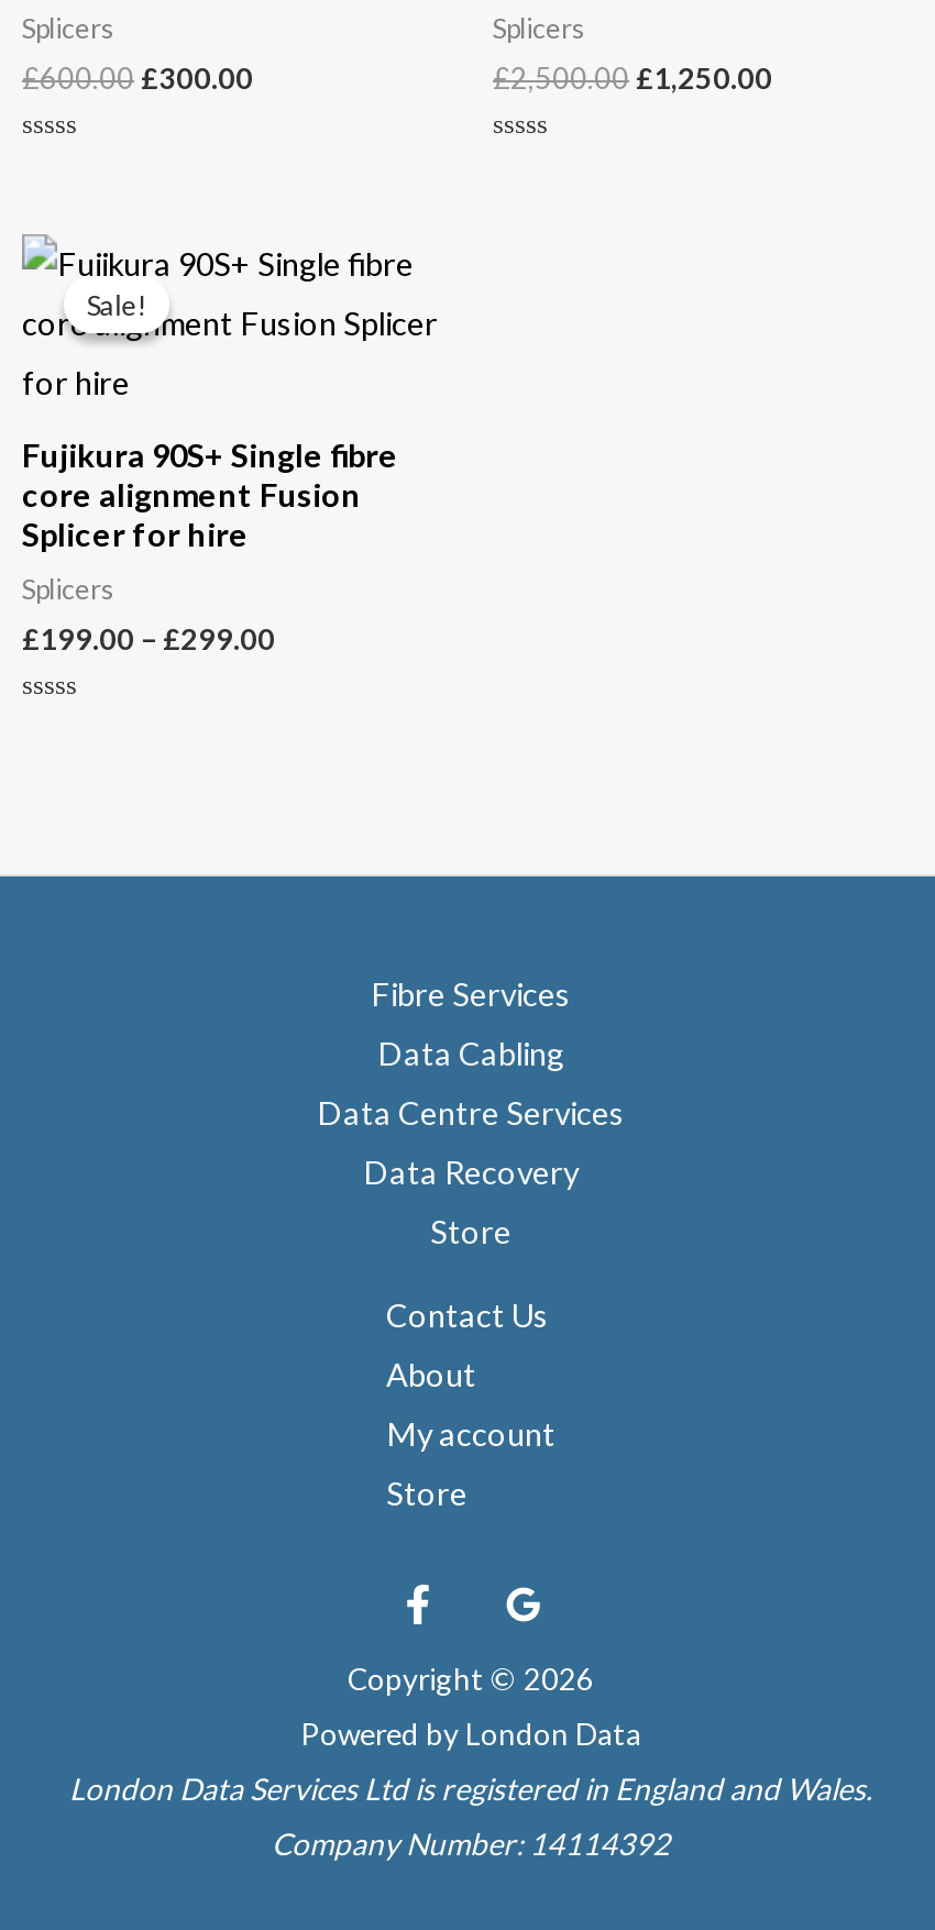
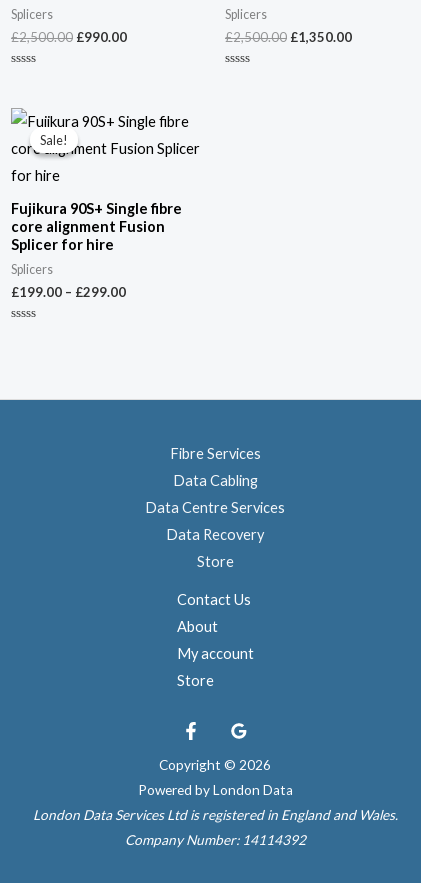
- £600.00
+ £2,500.00

- £300.00
+ £990.00

- £2,500.00 £1,250.00
+ £2,500.00 £1,350.00
